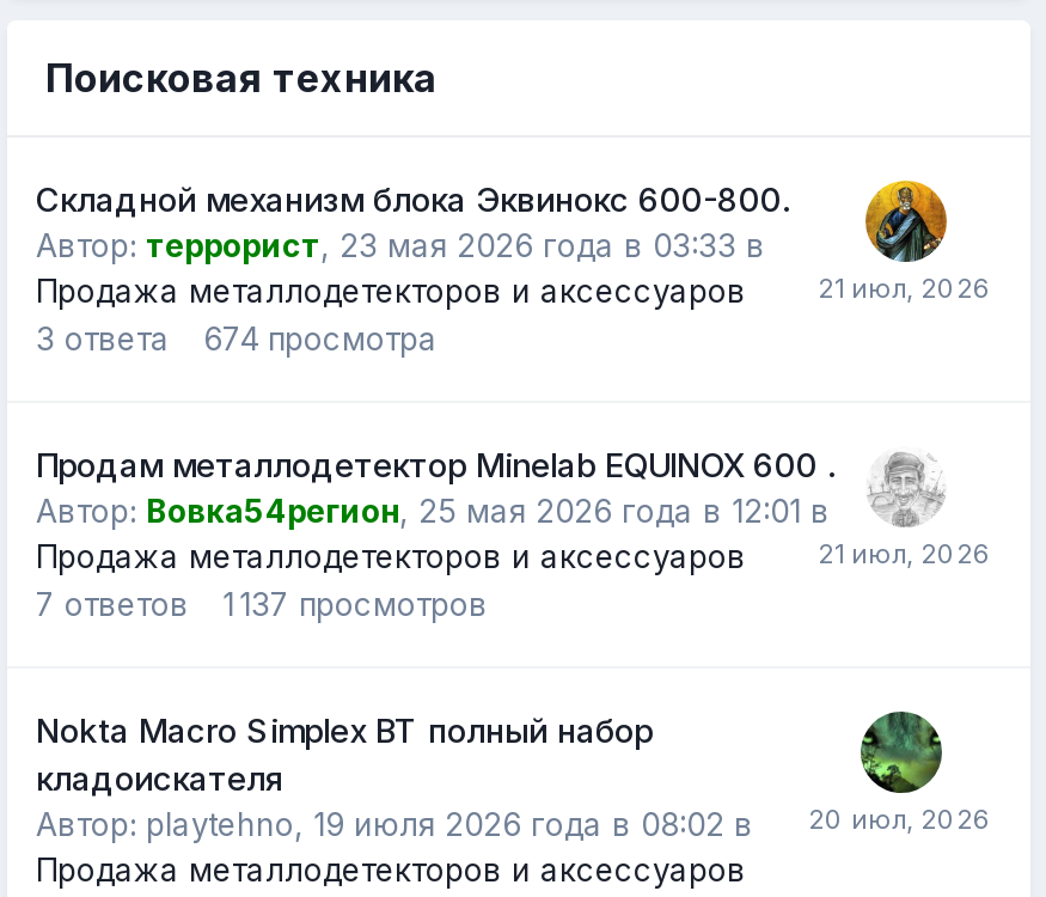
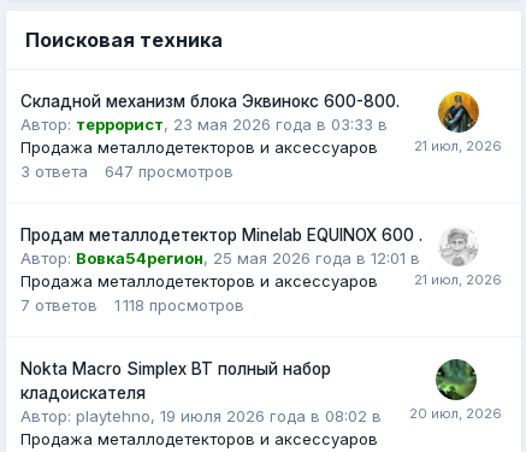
- 674 просмотра
+ 647 просмотров

- 7 ответов 1 137 просмотров
+ 7 ответов 1 118 просмотров
